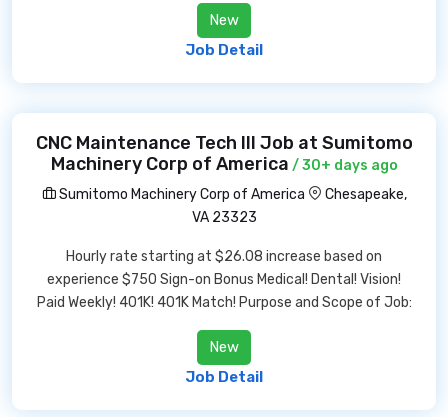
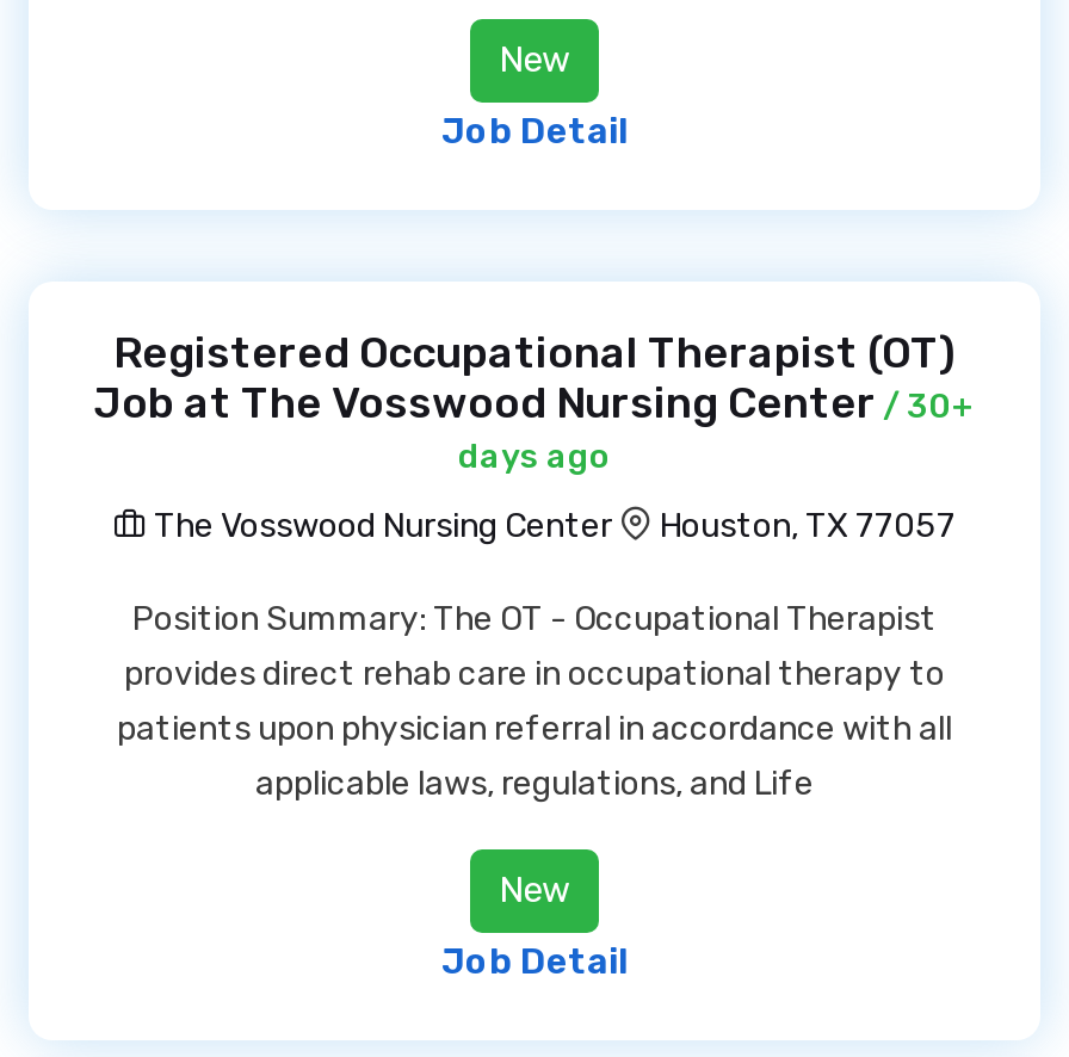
- CNC Maintenance Tech III Job at Sumitomo
- Machinery Corp of America / 30+ days ago
+ Registered Occupational Therapist (OT)
+ Job at The Vosswood Nursing Center / 30+
+ days ago

- Sumitomo Machinery Corp of America
- Chesapeake,
- VA 23323
+ The Vosswood Nursing Center
+ Houston, TX 77057

- Hourly rate starting at $26.08 increase based on
- experience $750 Sign-on Bonus Medical! Dental! Vision!
- Paid Weekly! 401K! 401K Match! Purpose and Scope of Job:
+ Position Summary: The OT - Occupational Therapist
+ provides direct rehab care in occupational therapy to
+ patients upon physician referral in accordance with all
+ applicable laws, regulations, and Life
